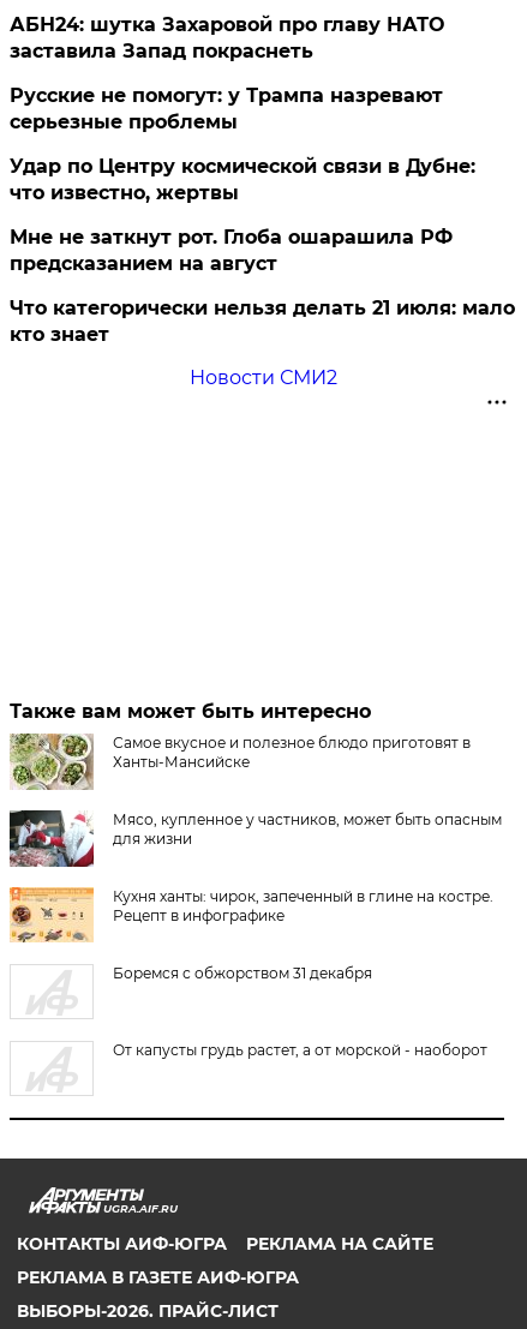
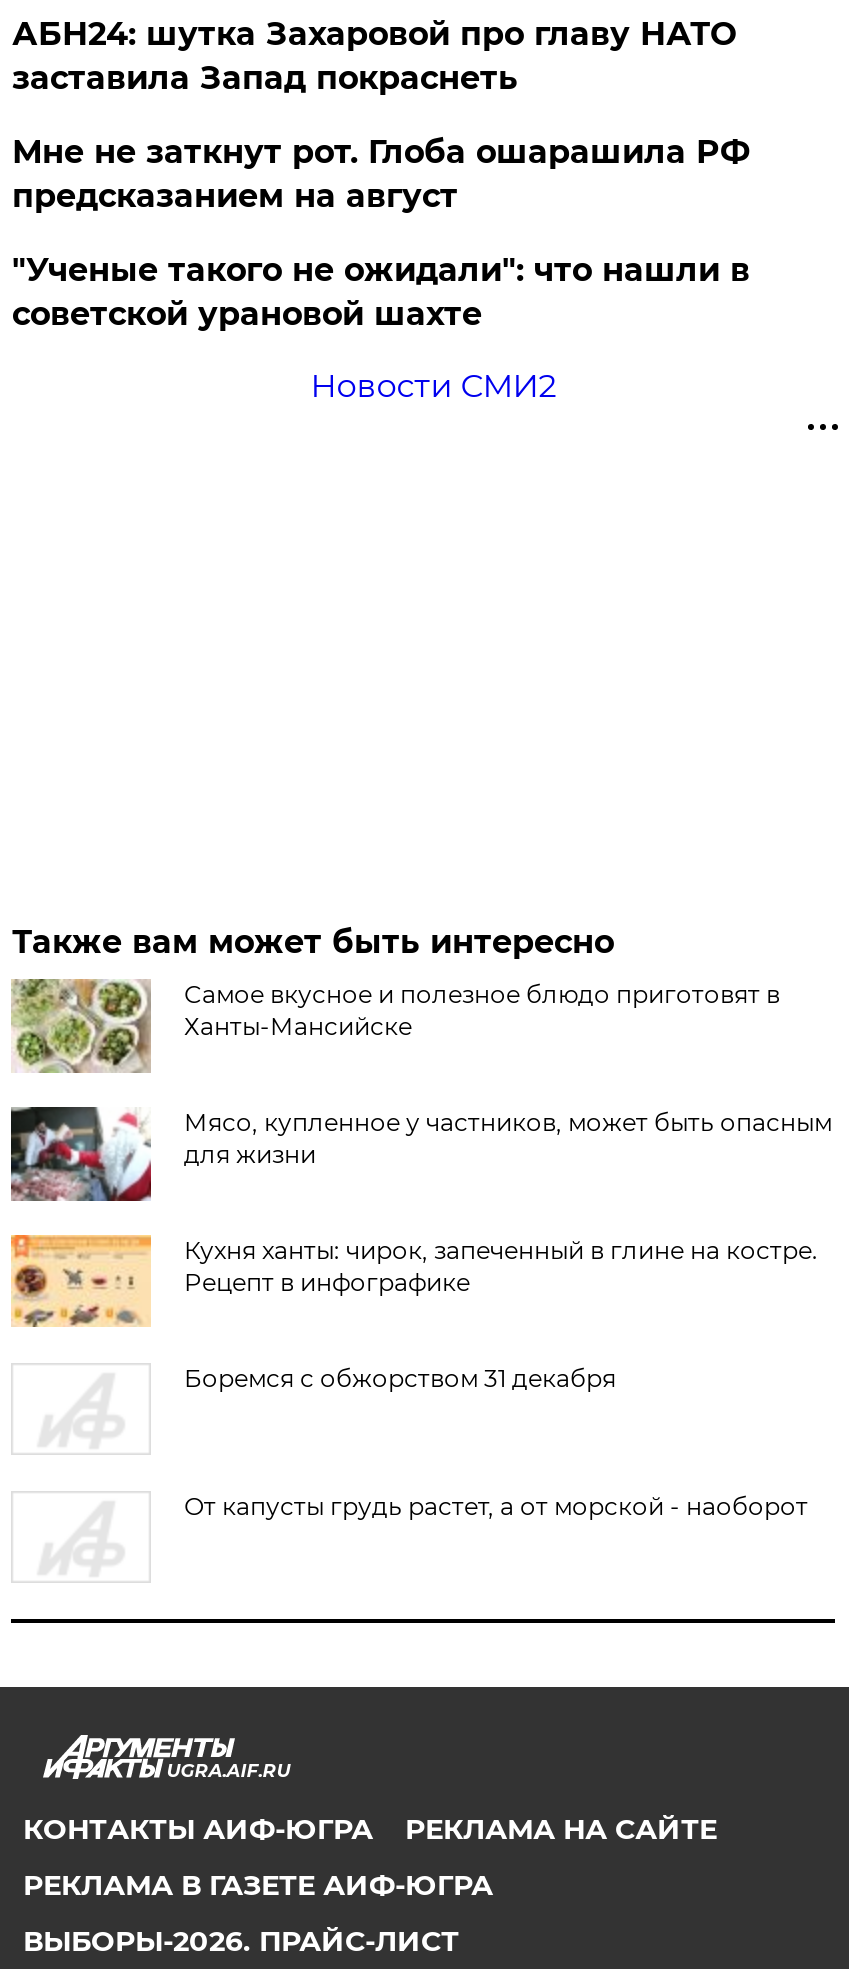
- Русские не помогут: у Трампа назревают
- серьезные проблемы
- Удар по Центру космической связи в Дубне:
- что известно, жертвы

- Что категорически нельзя делать 21 июля: мало
- кто знает
+ "Ученые такого не ожидали": что нашли в
+ советской урановой шахте
